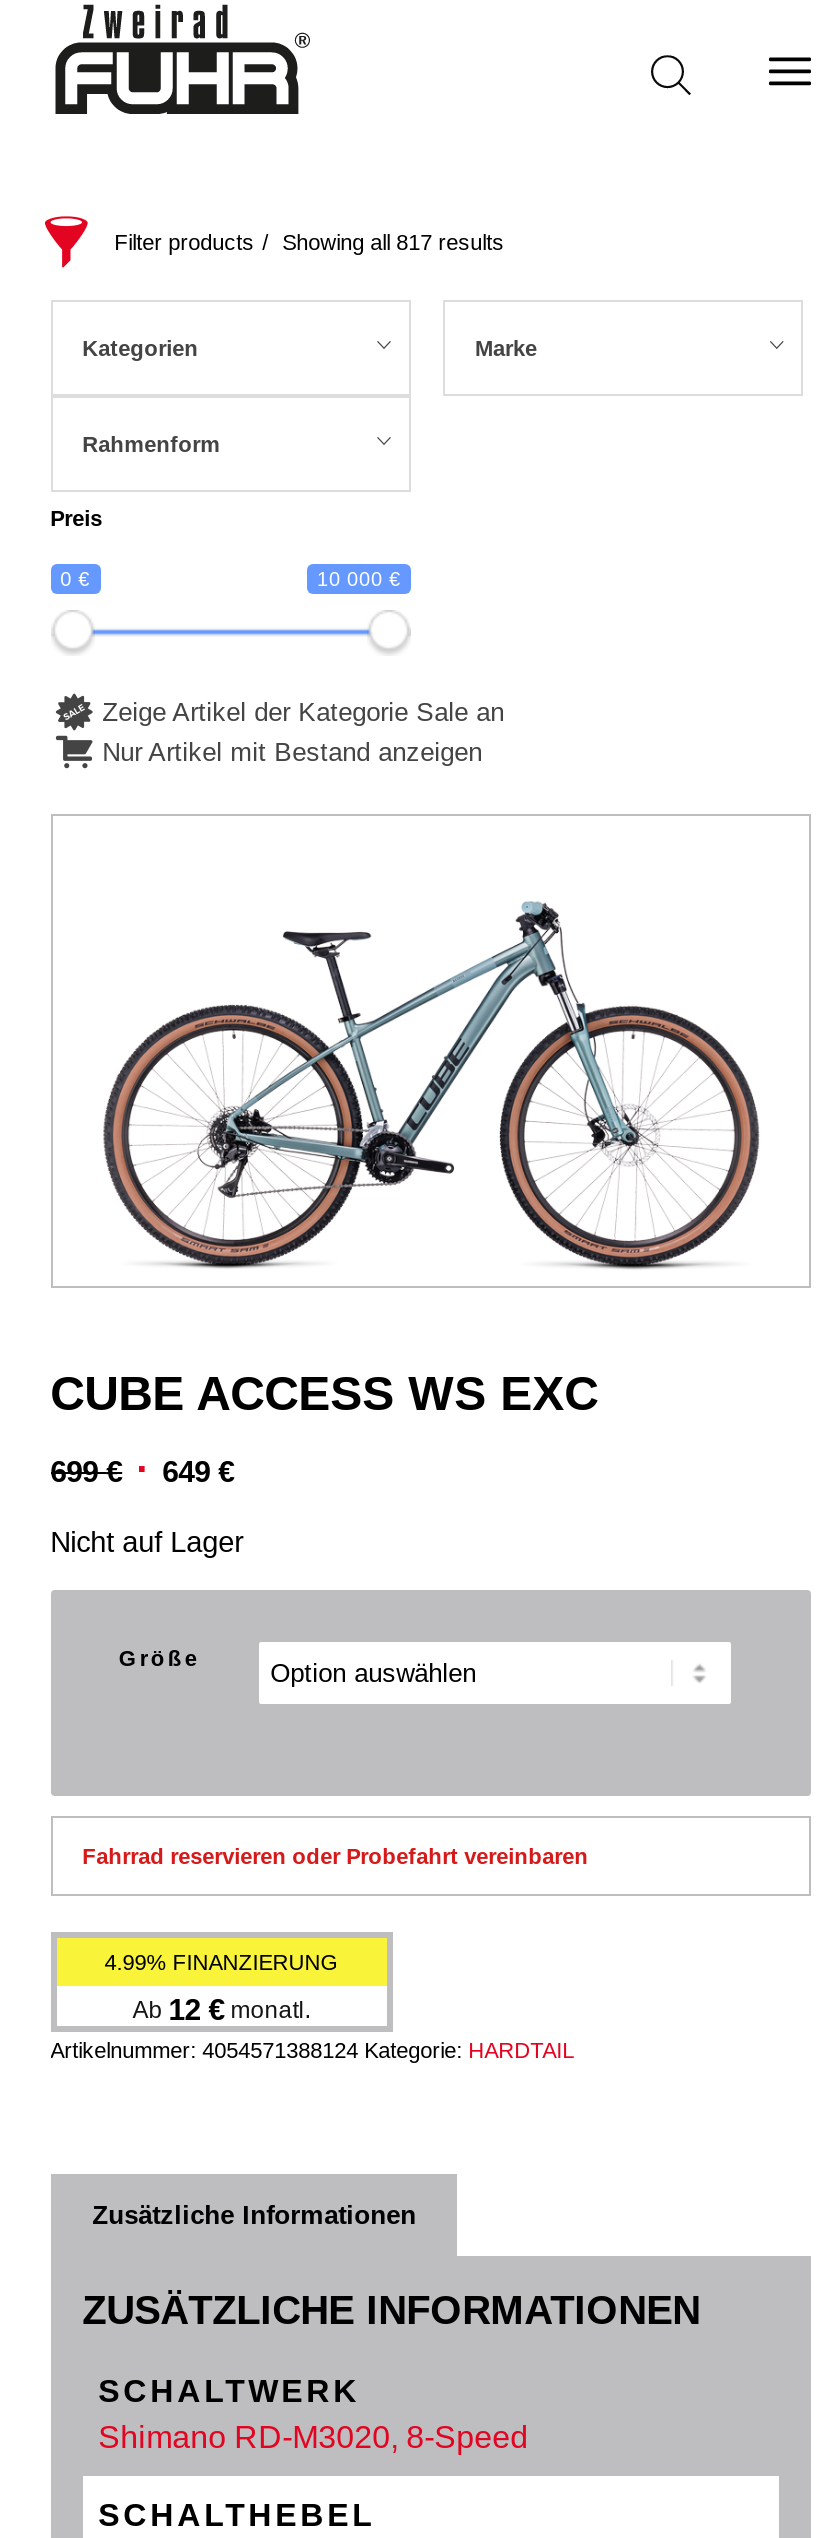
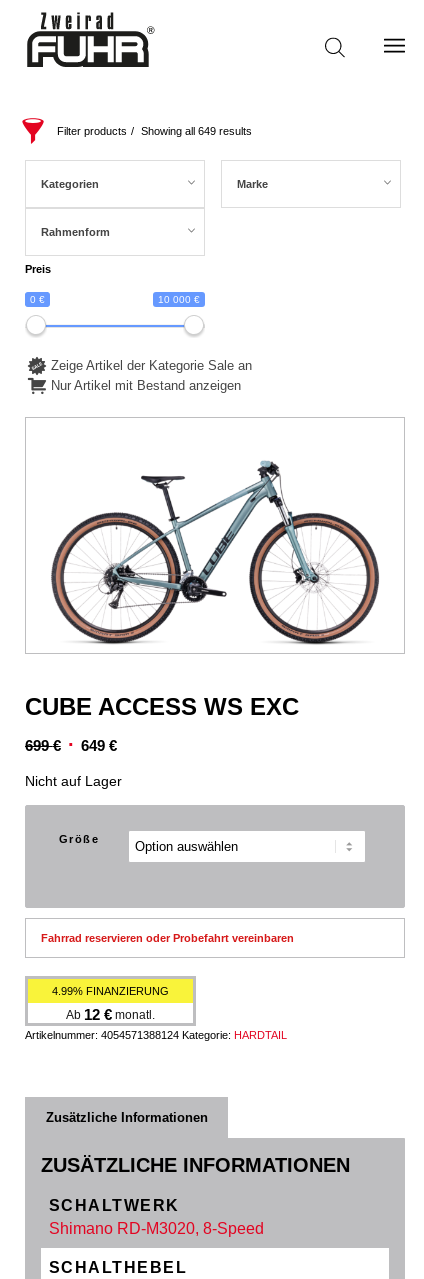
- Showing all 817 results
+ Showing all 649 results
